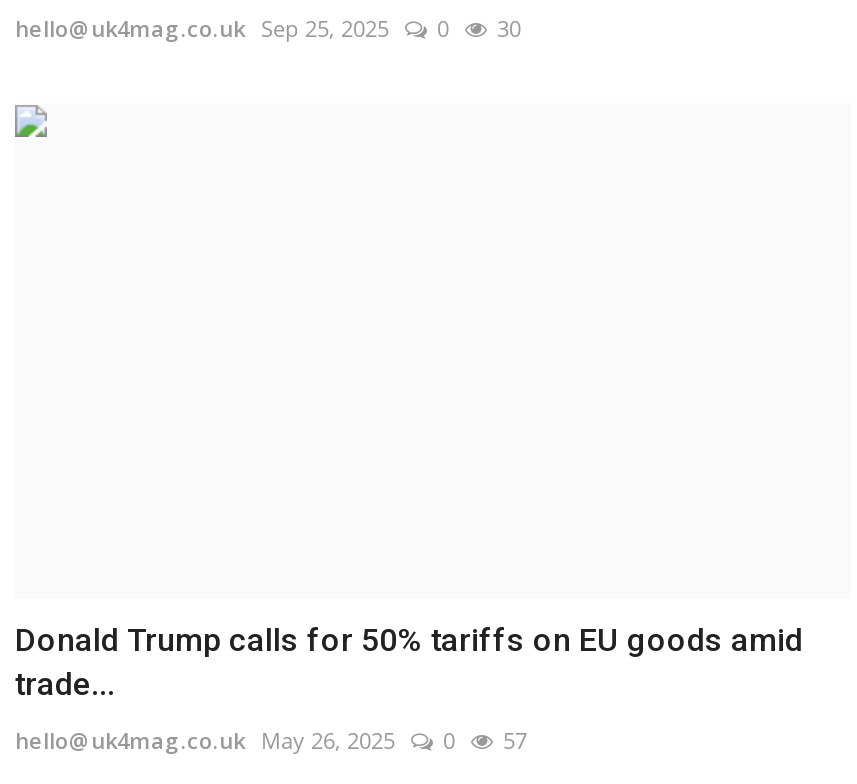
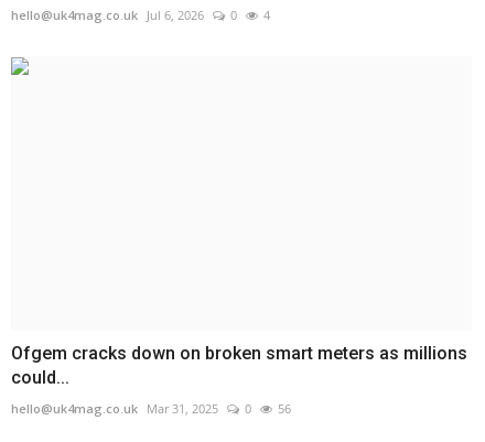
- hello@uk4mag.co.uk Sep 25, 2025
+ hello@uk4mag.co.uk Jul 6, 2026

- 30
+ 4

- Donald Trump calls for 50% tariffs on EU goods amid
- trade...
+ Ofgem cracks down on broken smart meters as millions
+ could...

- hello@uk4mag.co.uk May 26, 2025
+ hello@uk4mag.co.uk Mar 31, 2025

- 57
+ 56
